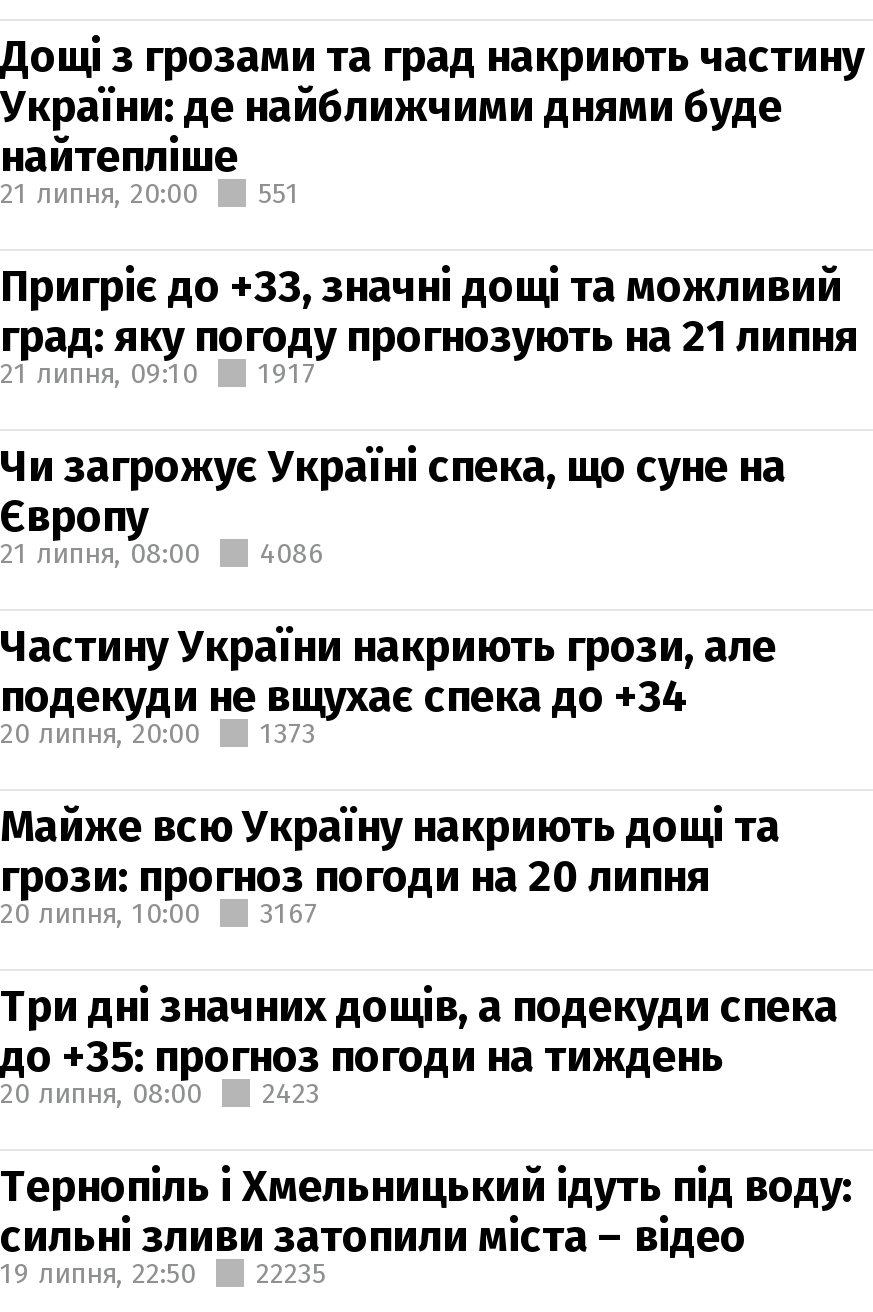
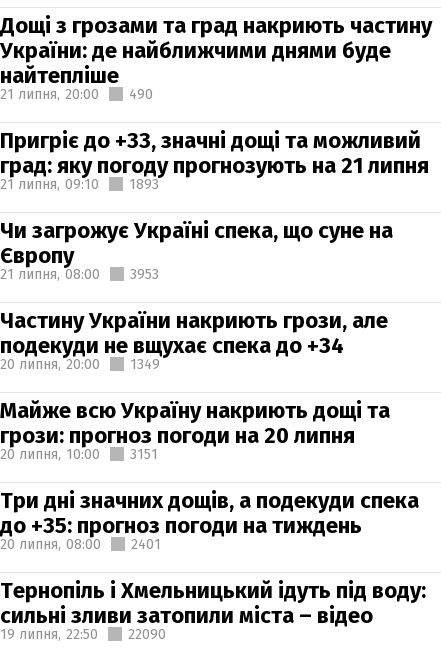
- 21 липня, 20:00 551
+ 21 липня, 20:00 490

- 1917
+ 1893

- 21 липня, 08:00 4086
+ 21 липня, 08:00 3953

- 20 липня, 20:00 1373
+ 20 липня, 20:00 1349

- 20 липня, 10:00 3167
+ 20 липня, 10:00 3151

- 20 липня, 08:00 2423
+ 20 липня, 08:00 2401

- 19 липня, 22:50 22235
+ 19 липня, 22:50 22090
